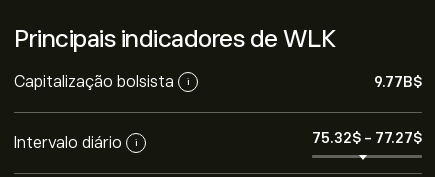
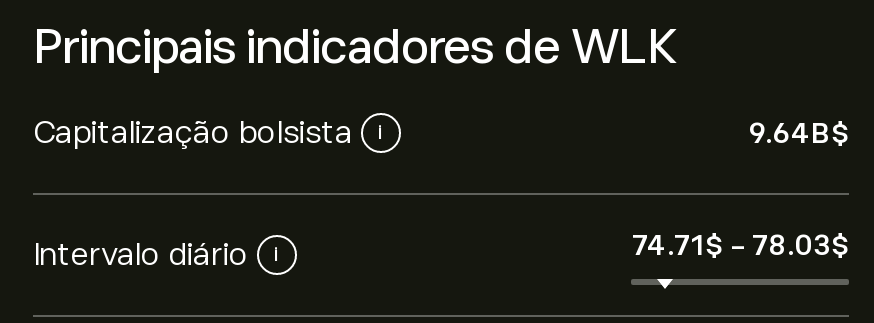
- 9.77B$
+ 9.64B$

- 75.32$- 77.27$
+ 74.71$- 78.03$
